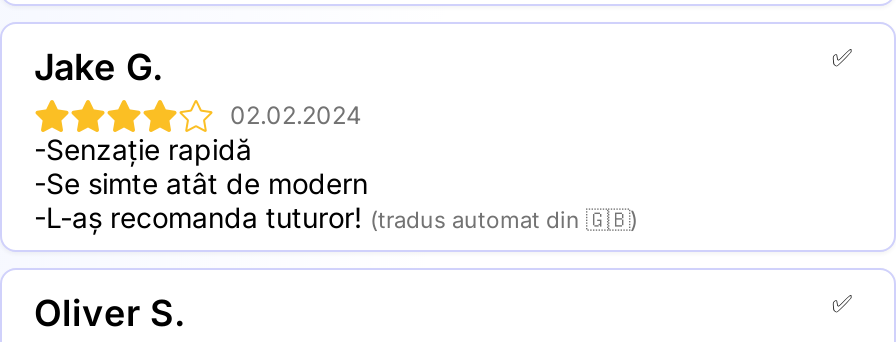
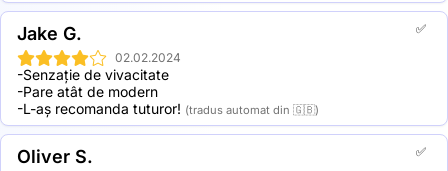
- -Senzație rapidă
- -Se simte atât de modern
+ -Senzație de vivacitate
+ -Pare atât de modern
